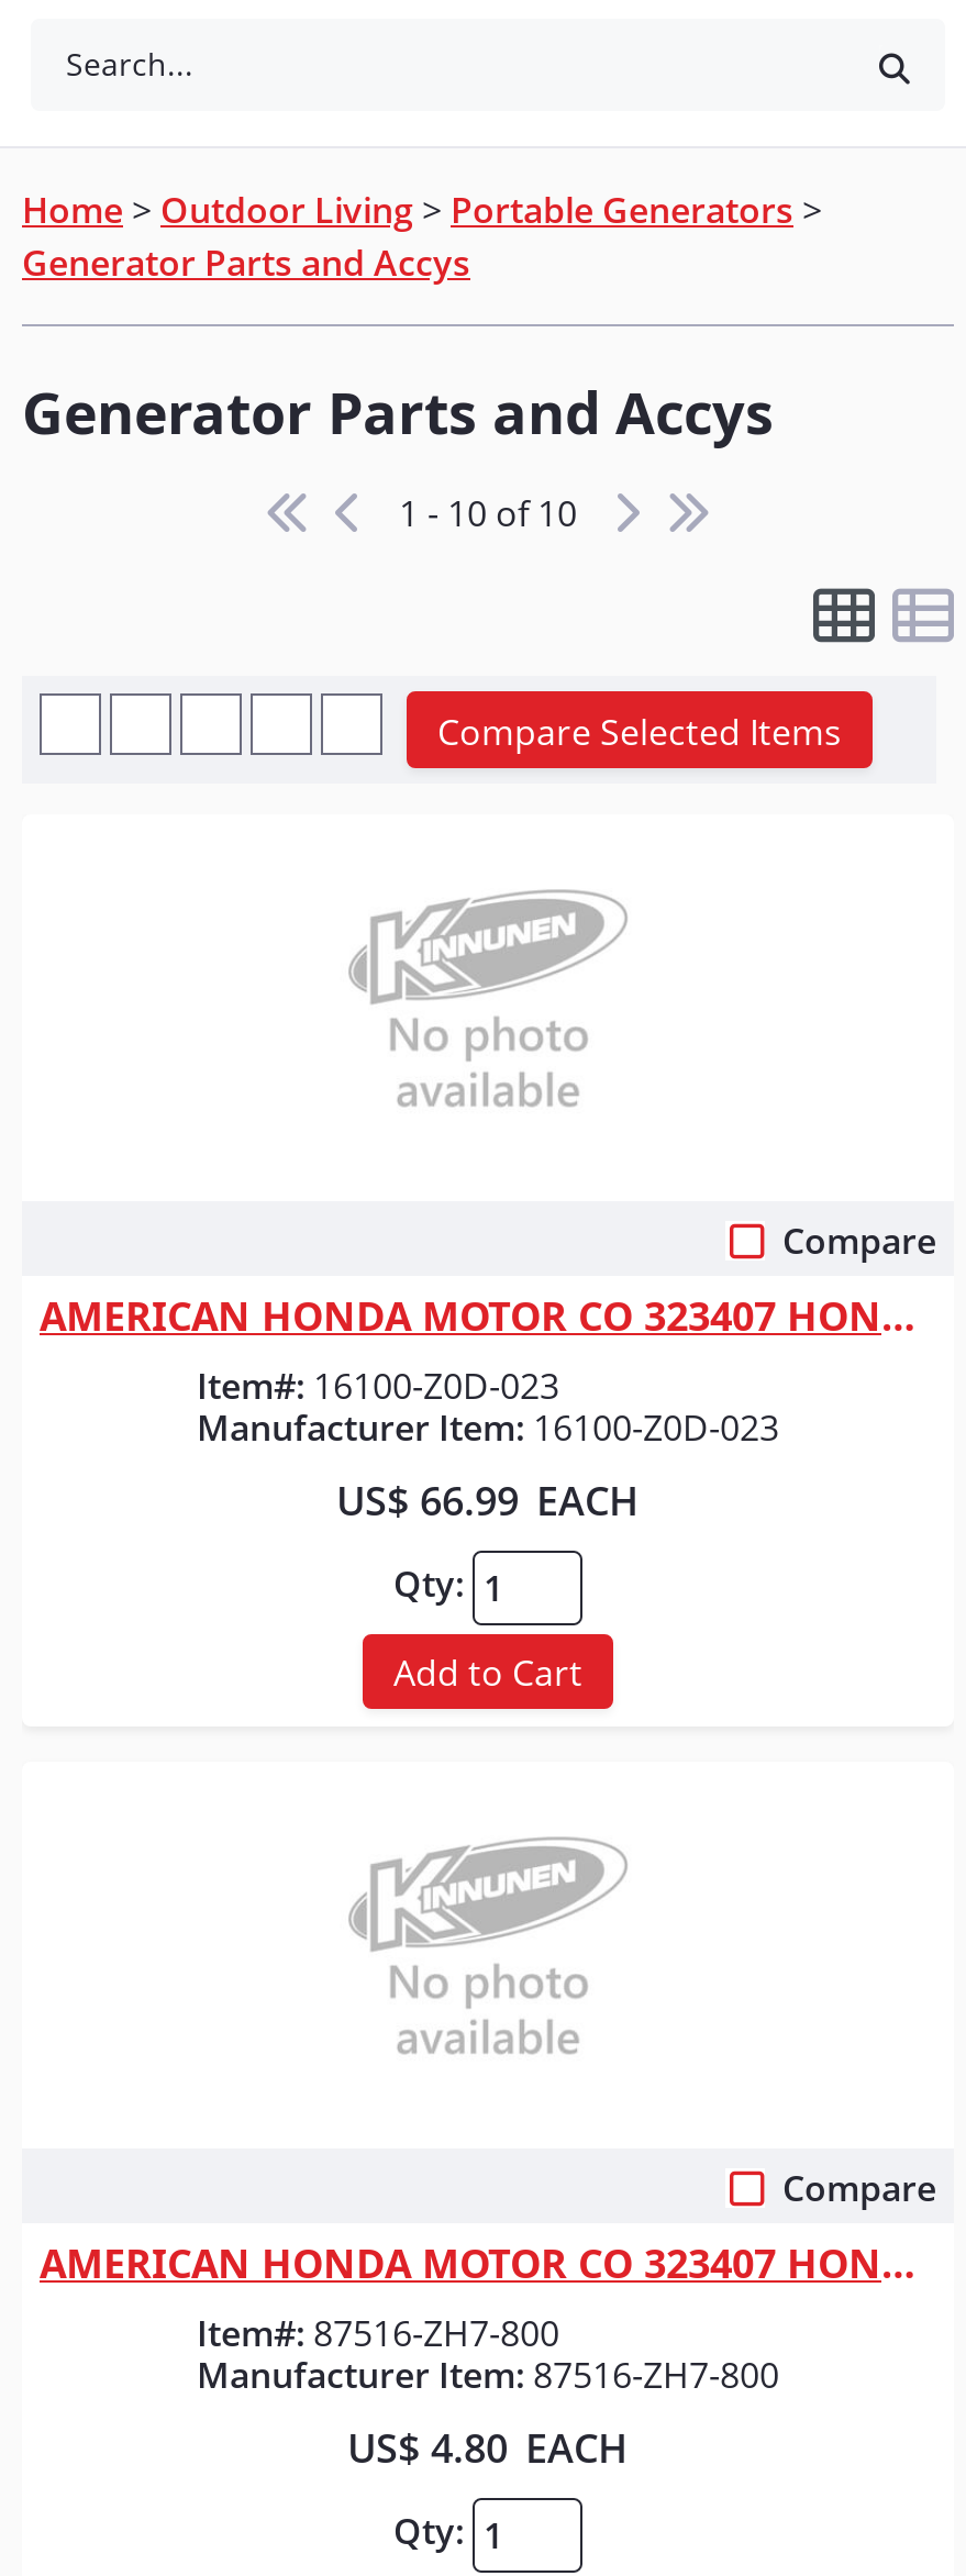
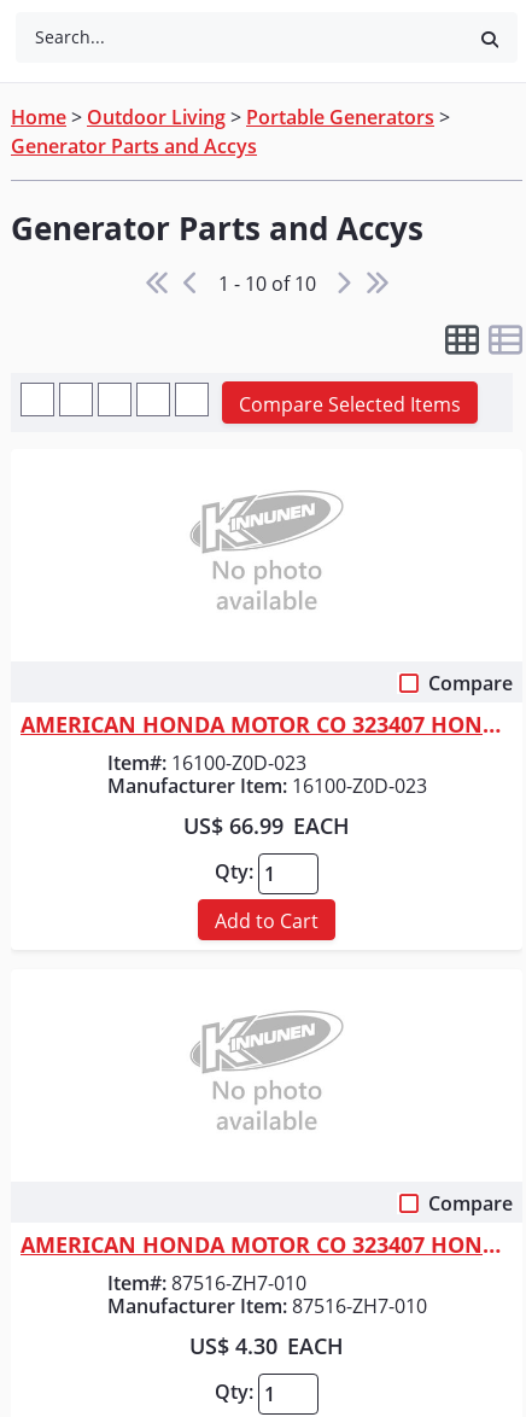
- Item#: 87516-ZH7-800
+ Item#: 87516-ZH7-010

- Manufacturer Item: 87516-ZH7-800
+ Manufacturer Item: 87516-ZH7-010

- US$ 4.80 EACH
+ US$ 4.30 EACH
